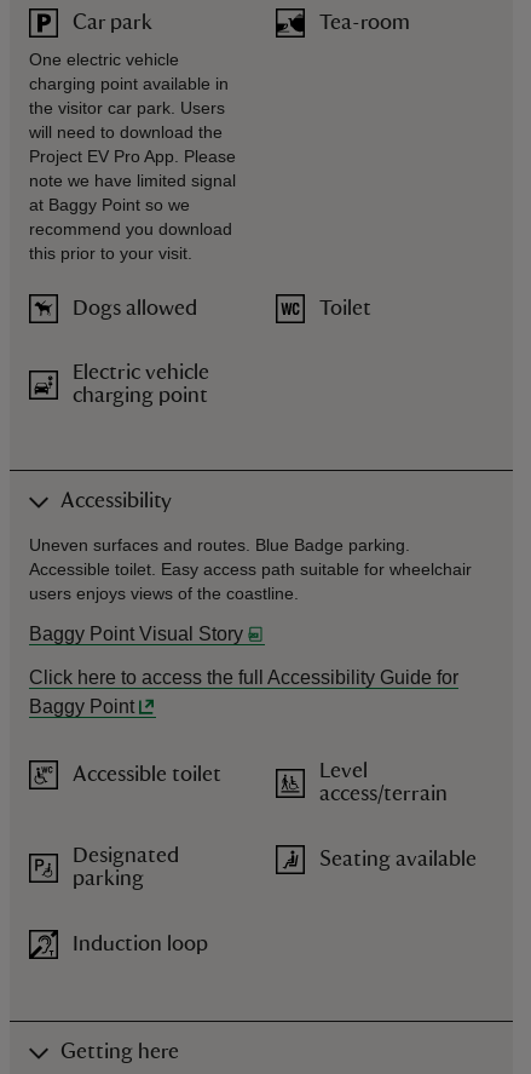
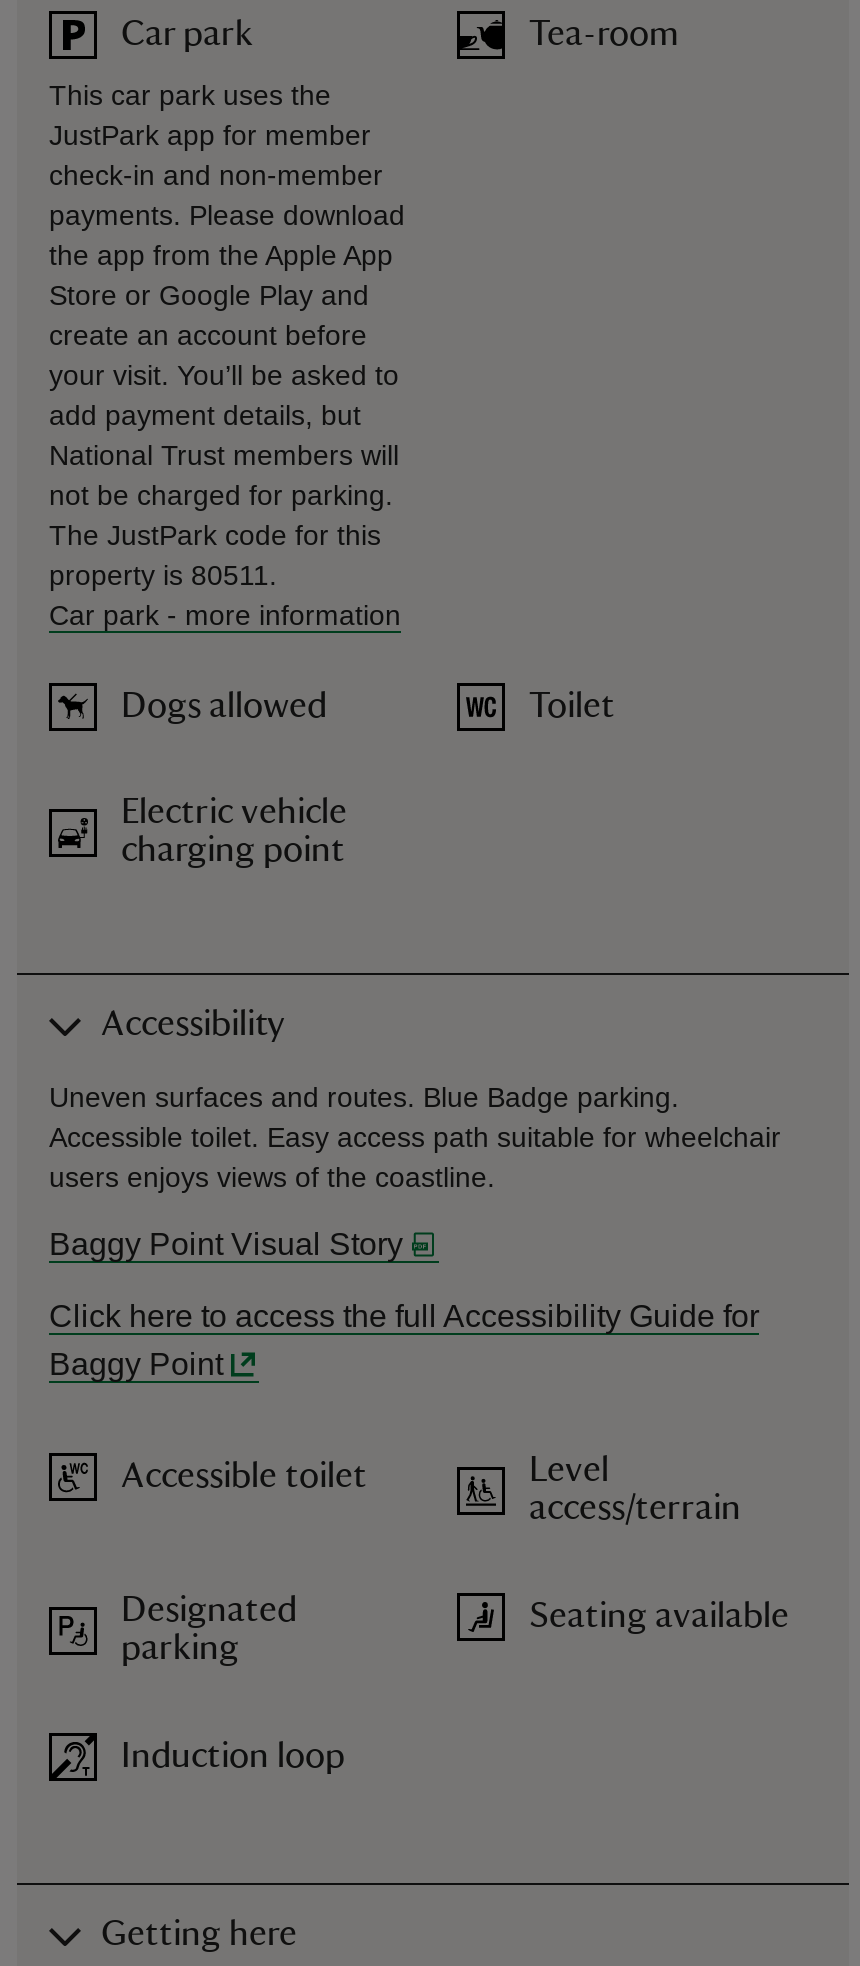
- One electric vehicle
- charging point available in
- the visitor car park. Users
- will need to download the
- Project EV Pro App. Please
- note we have limited signal
- at Baggy Point so we
- recommend you download
- this prior to your visit.
+ This car park uses the
+ JustPark app for member
+ check-in and non-member
+ payments. Please download
+ the app from the Apple App
+ Store or Google Play and
+ create an account before
+ your visit. You’ll be asked to
+ add payment details, but
+ National Trust members will
+ not be charged for parking.
+ The JustPark code for this
+ property is 80511.
+ Car park - more information
